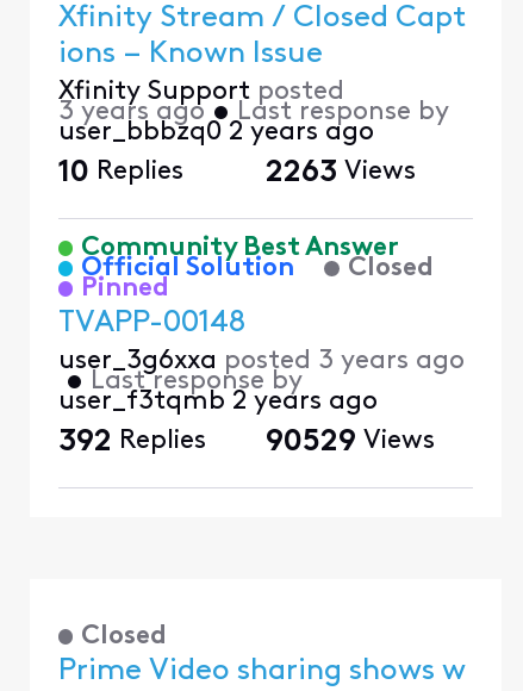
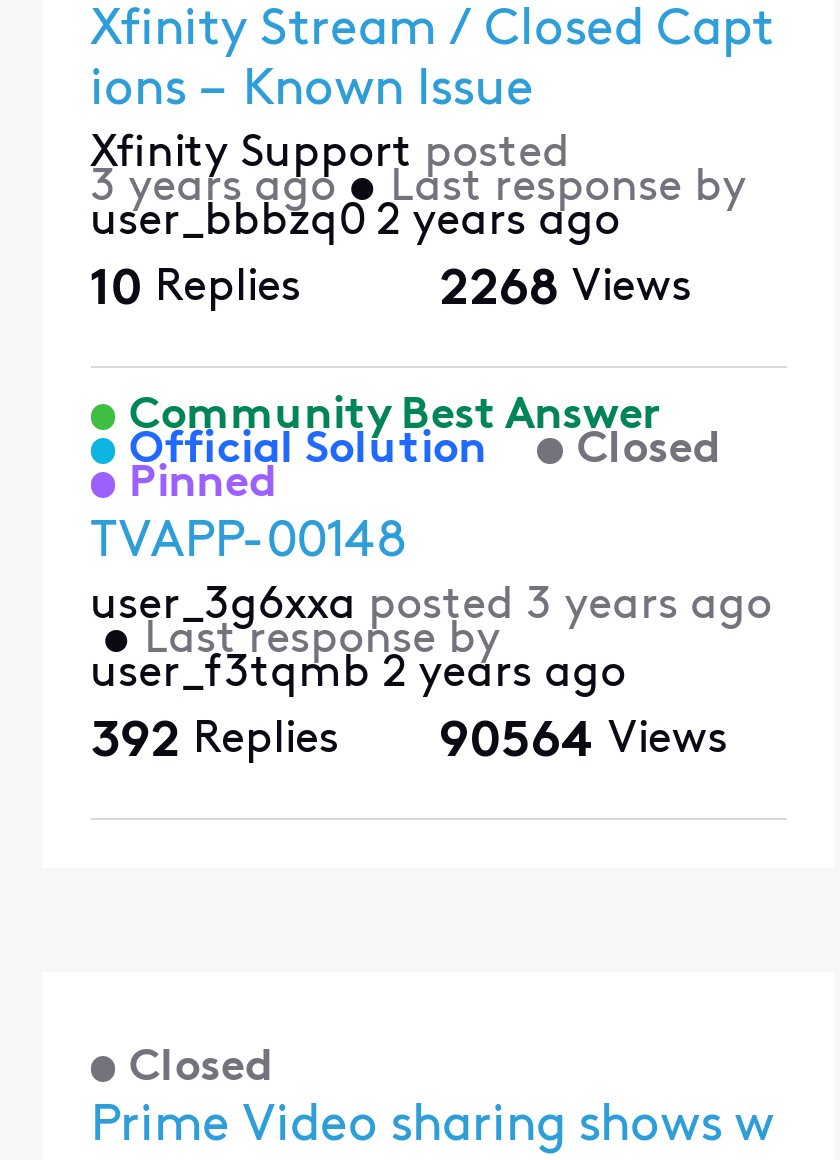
- 2263 Views
+ 2268 Views

- 392 Replies 90529 Views
+ 392 Replies 90564 Views
